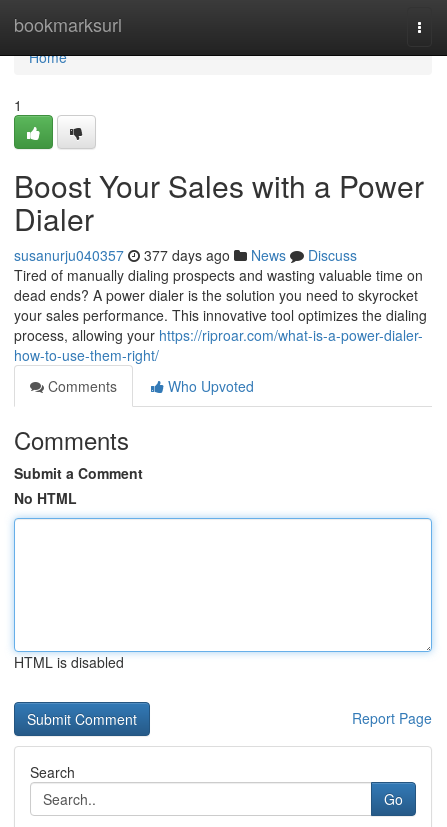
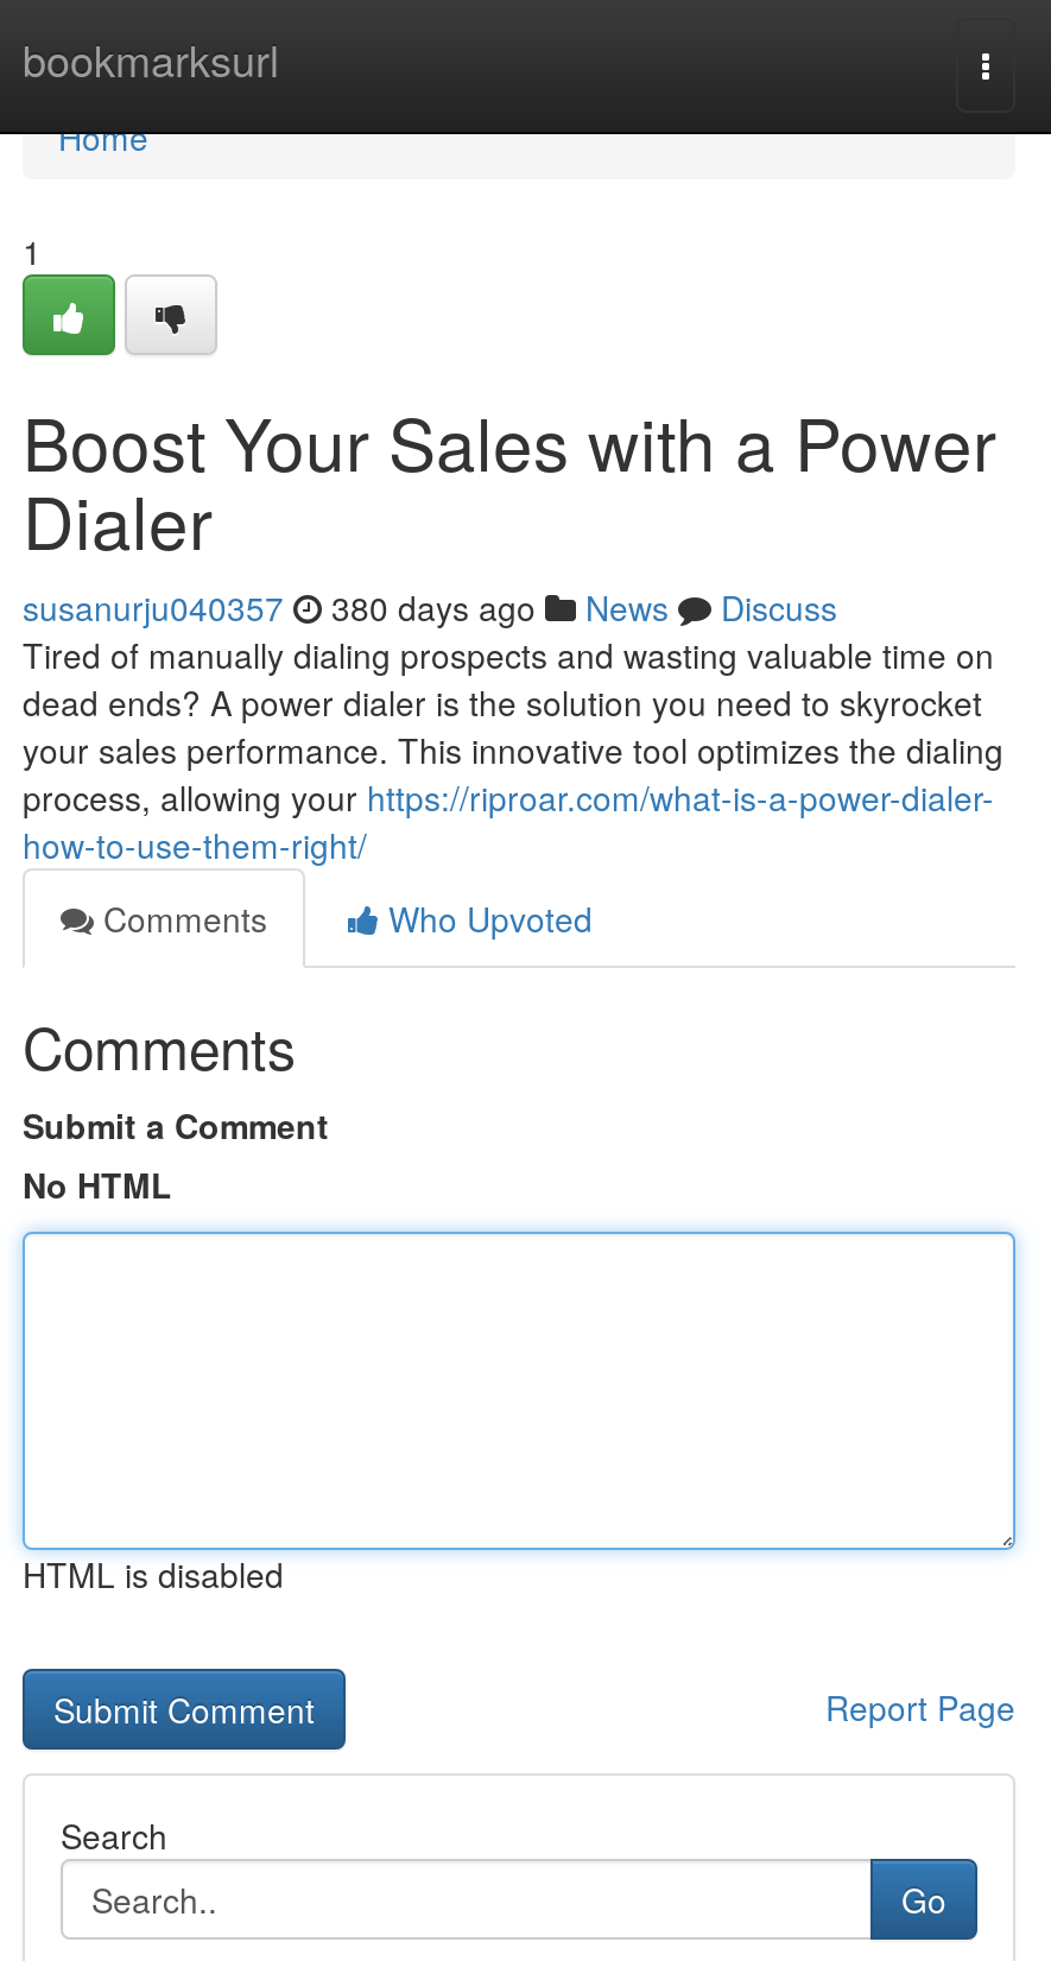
- susanurju040357 377 days ago News Discuss
+ susanurju040357 380 days ago News Discuss
